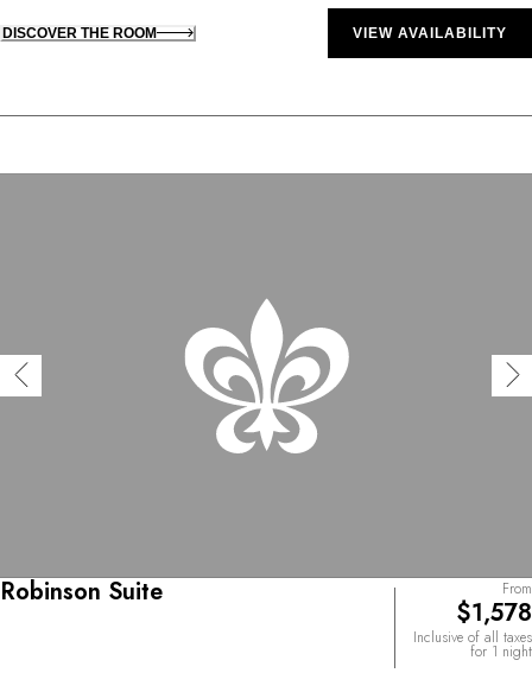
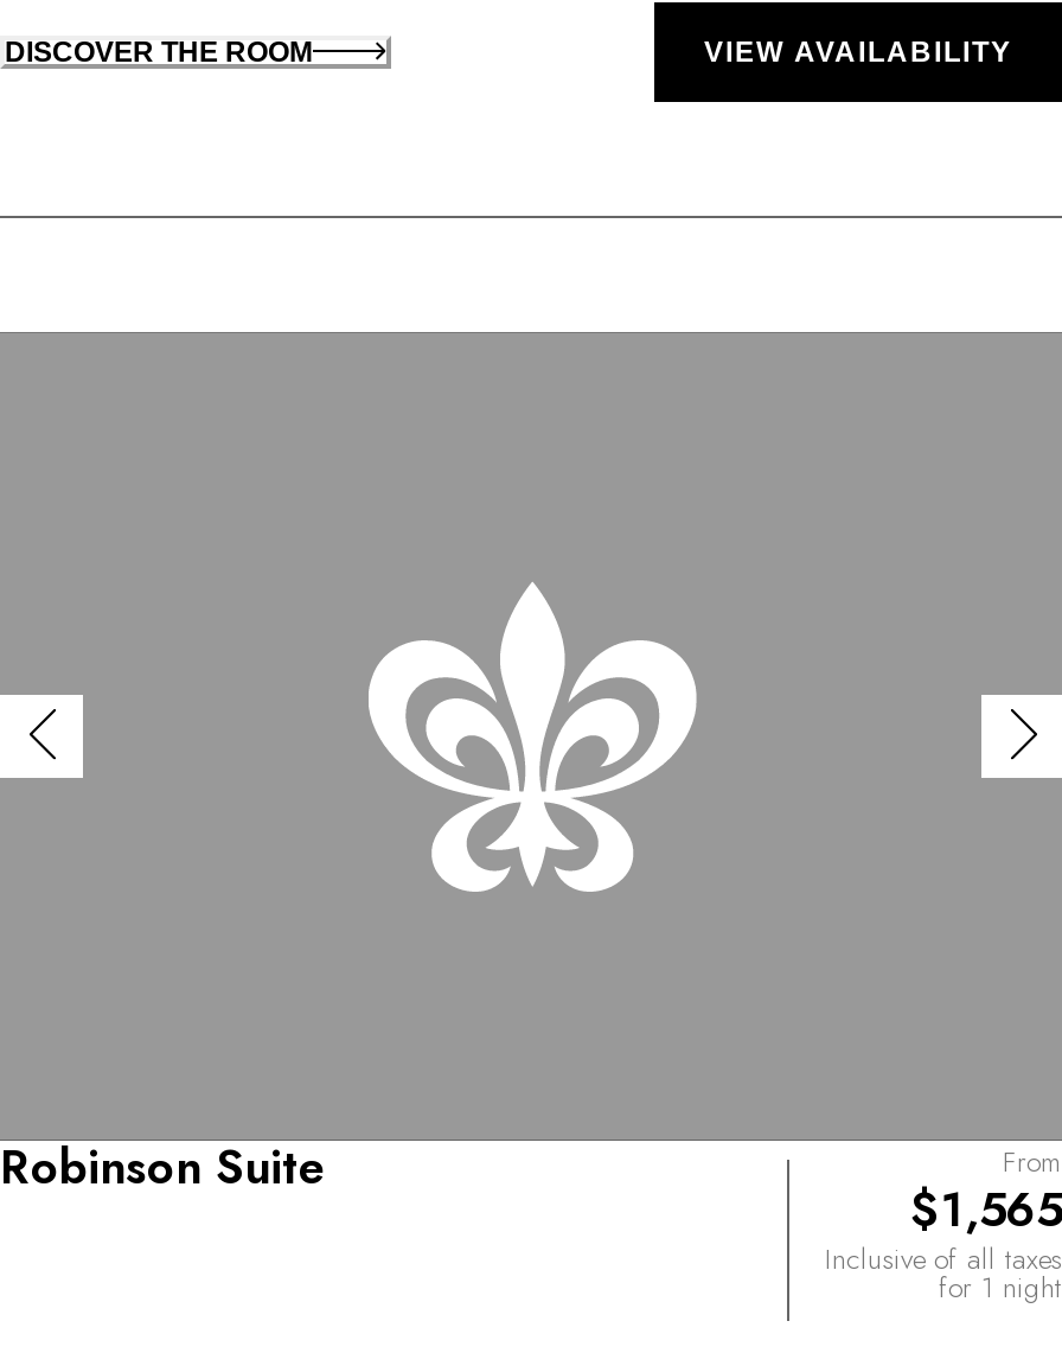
- $1,578
+ $1,565
